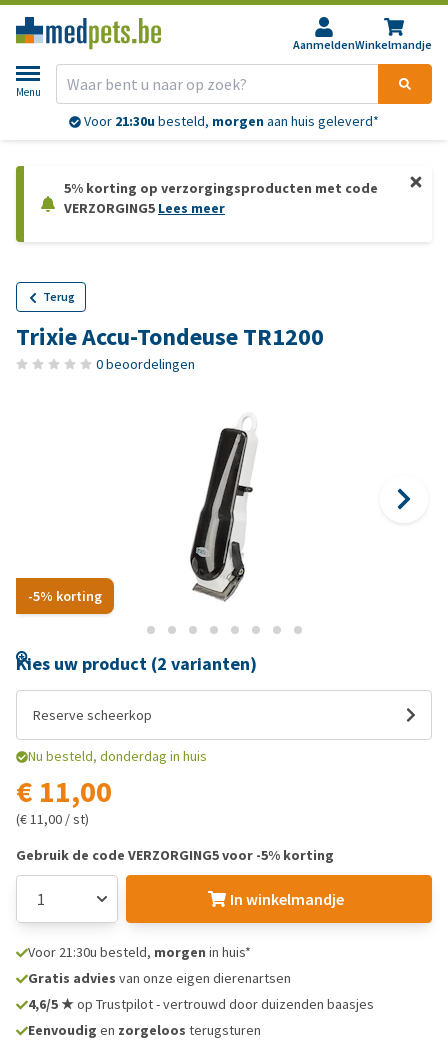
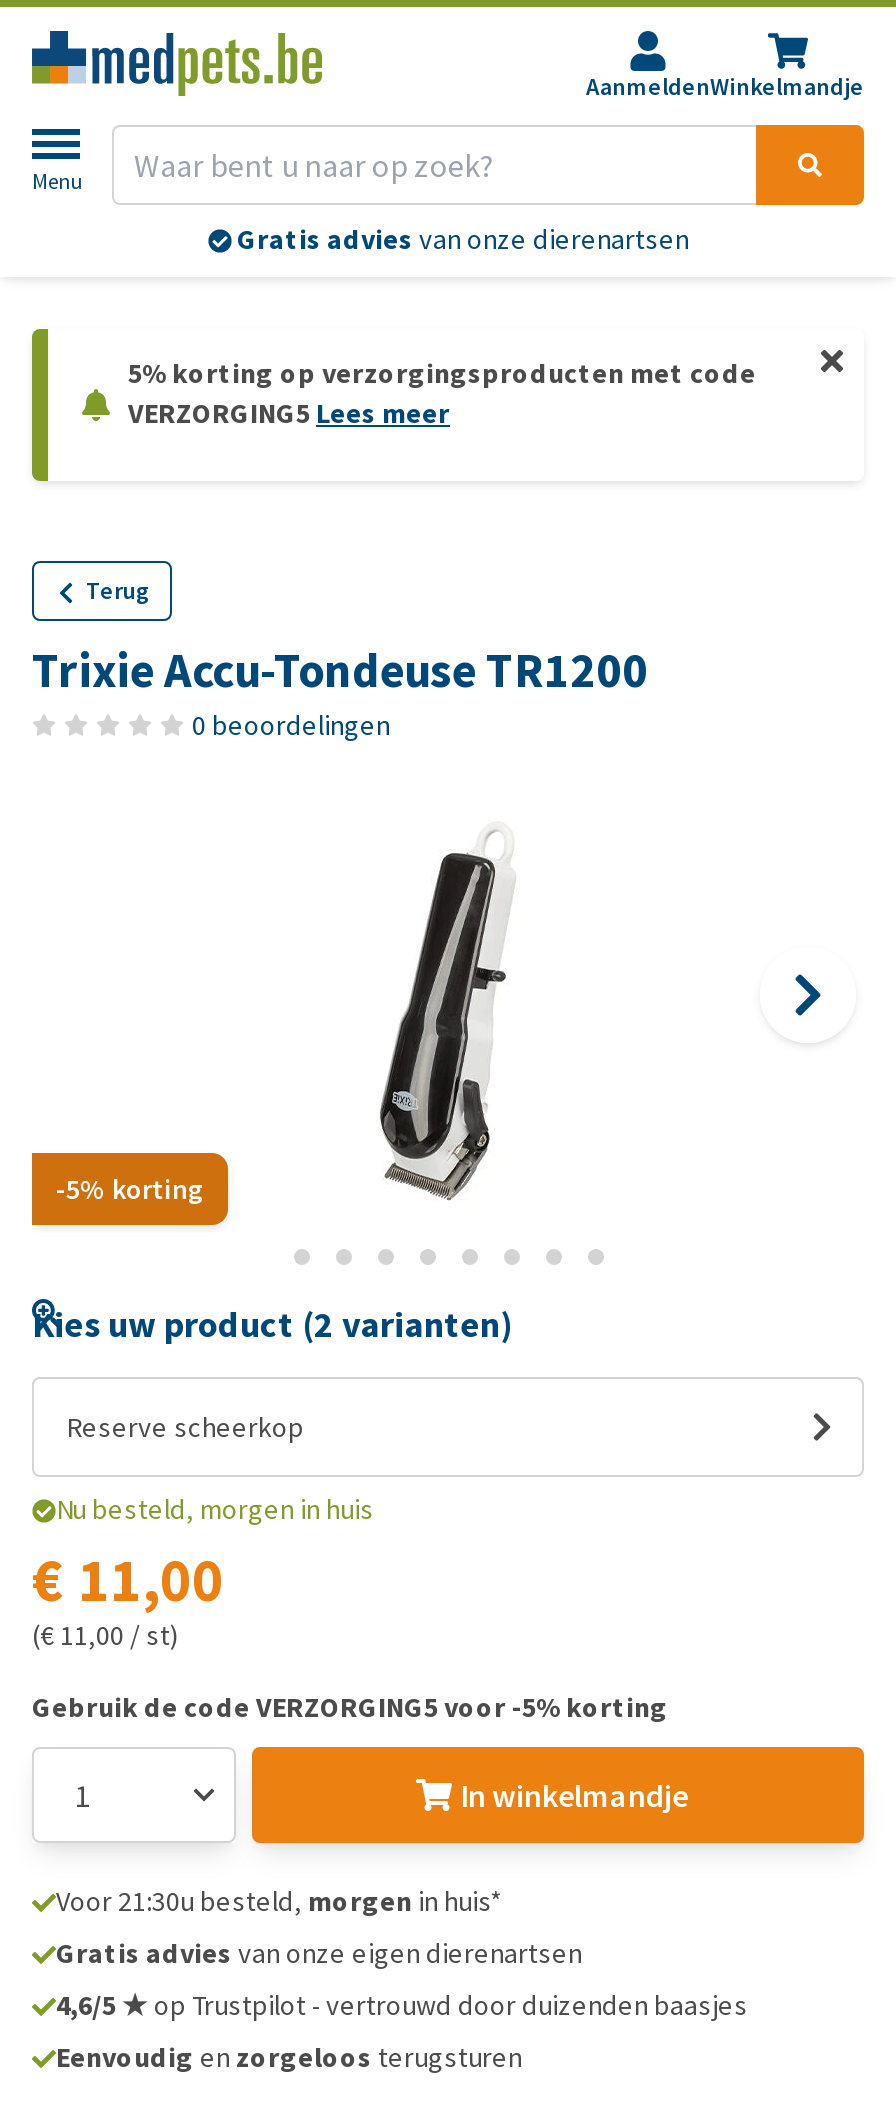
- Voor 21:30u besteld, morgen aan huis geleverd*
+ Gratis advies van onze dierenartsen

- Nu besteld, donderdag in huis
+ Nu besteld, morgen in huis
